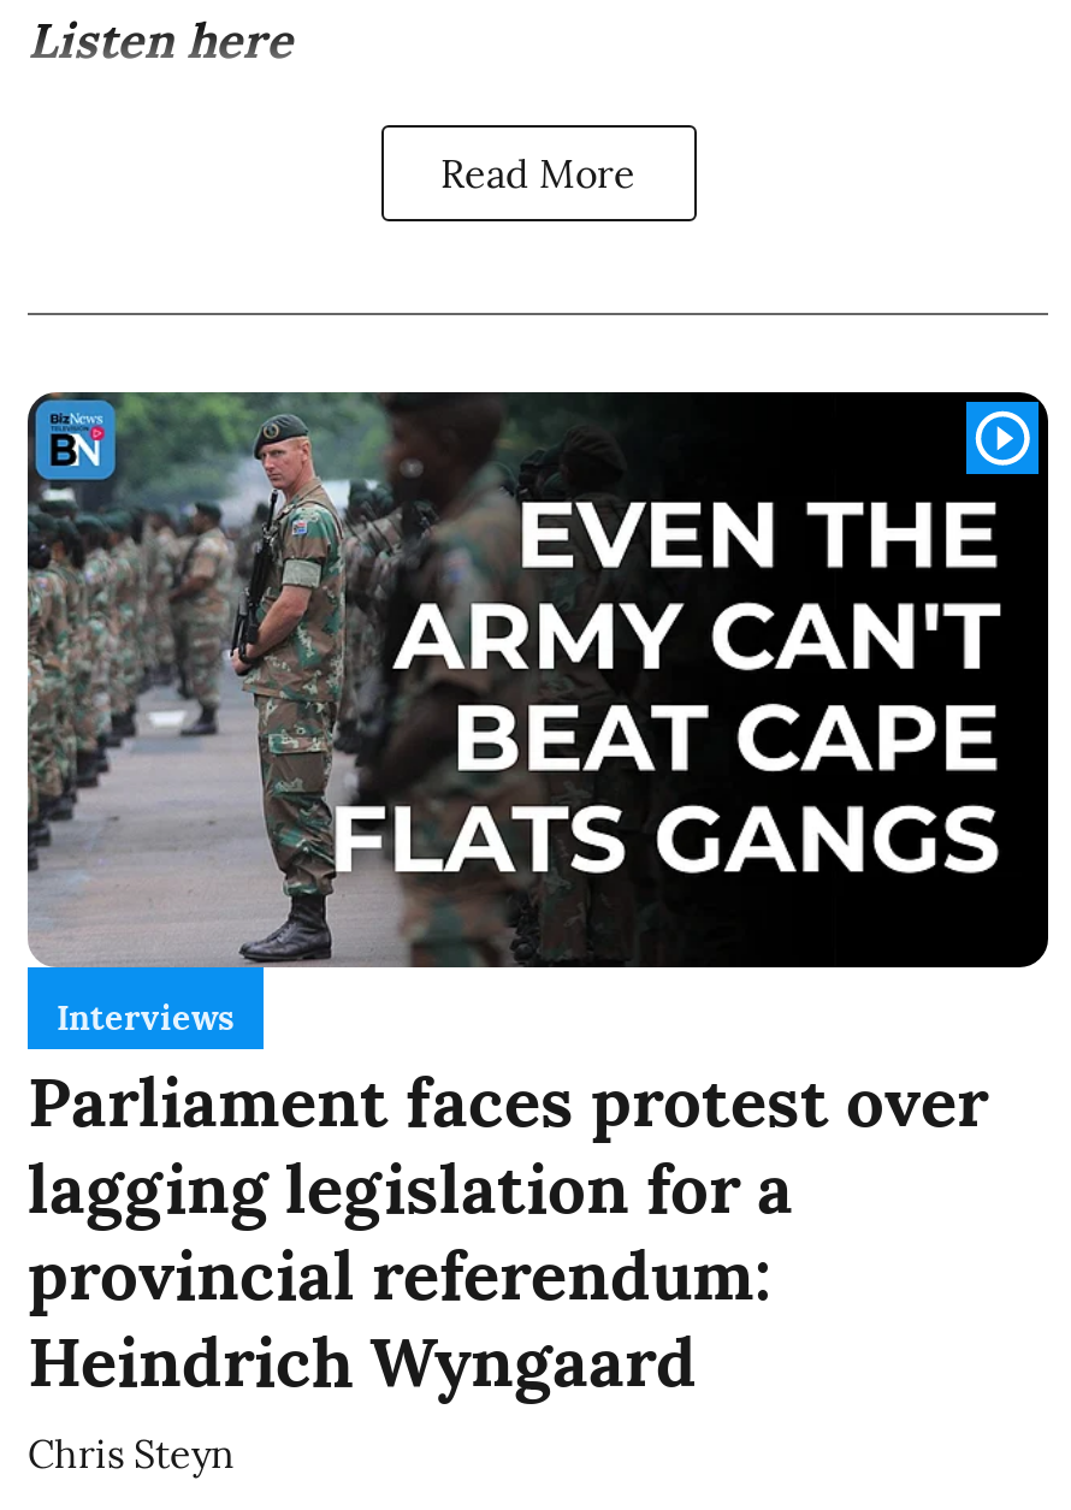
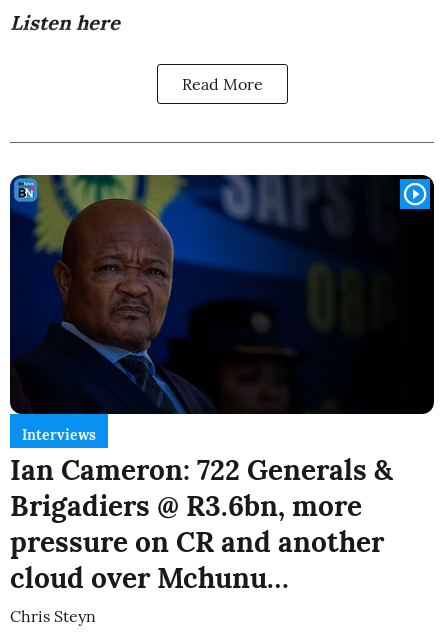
- [image]
- Parliament faces protest over
- lagging legislation for a
- provincial referendum:
- Heindrich Wyngaard
+ [image]
+ Ian Cameron: 722 Generals &
+ Brigadiers @ R3.6bn, more
+ pressure on CR and another
+ cloud over Mchunu…
